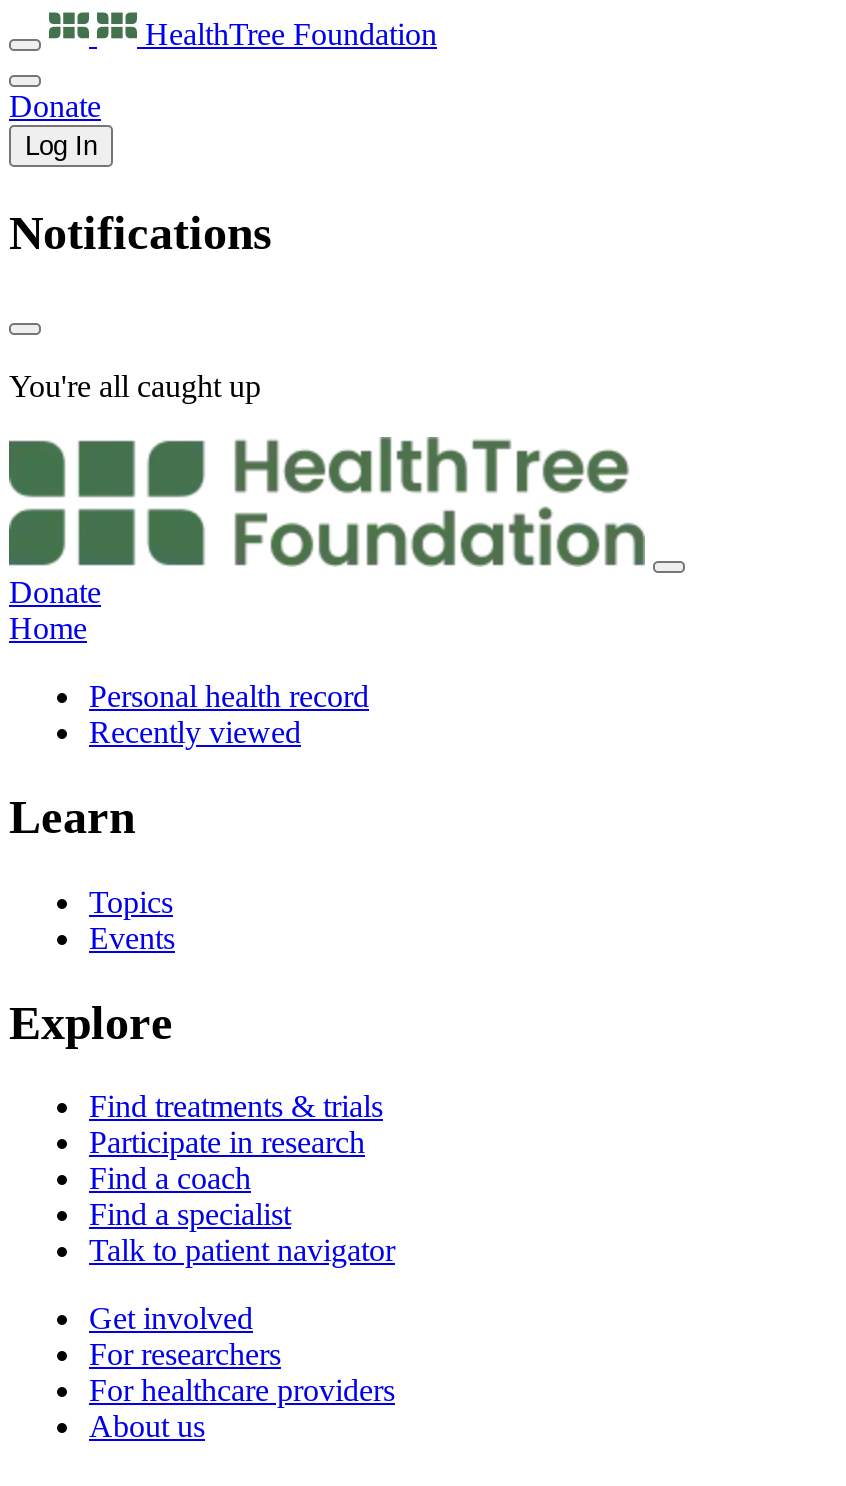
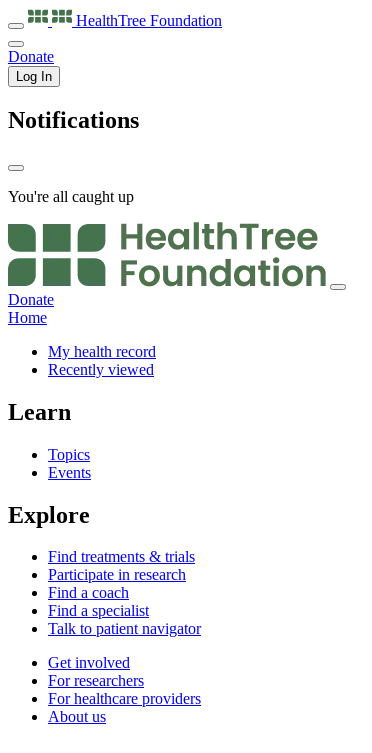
- Personal health record
+ My health record
